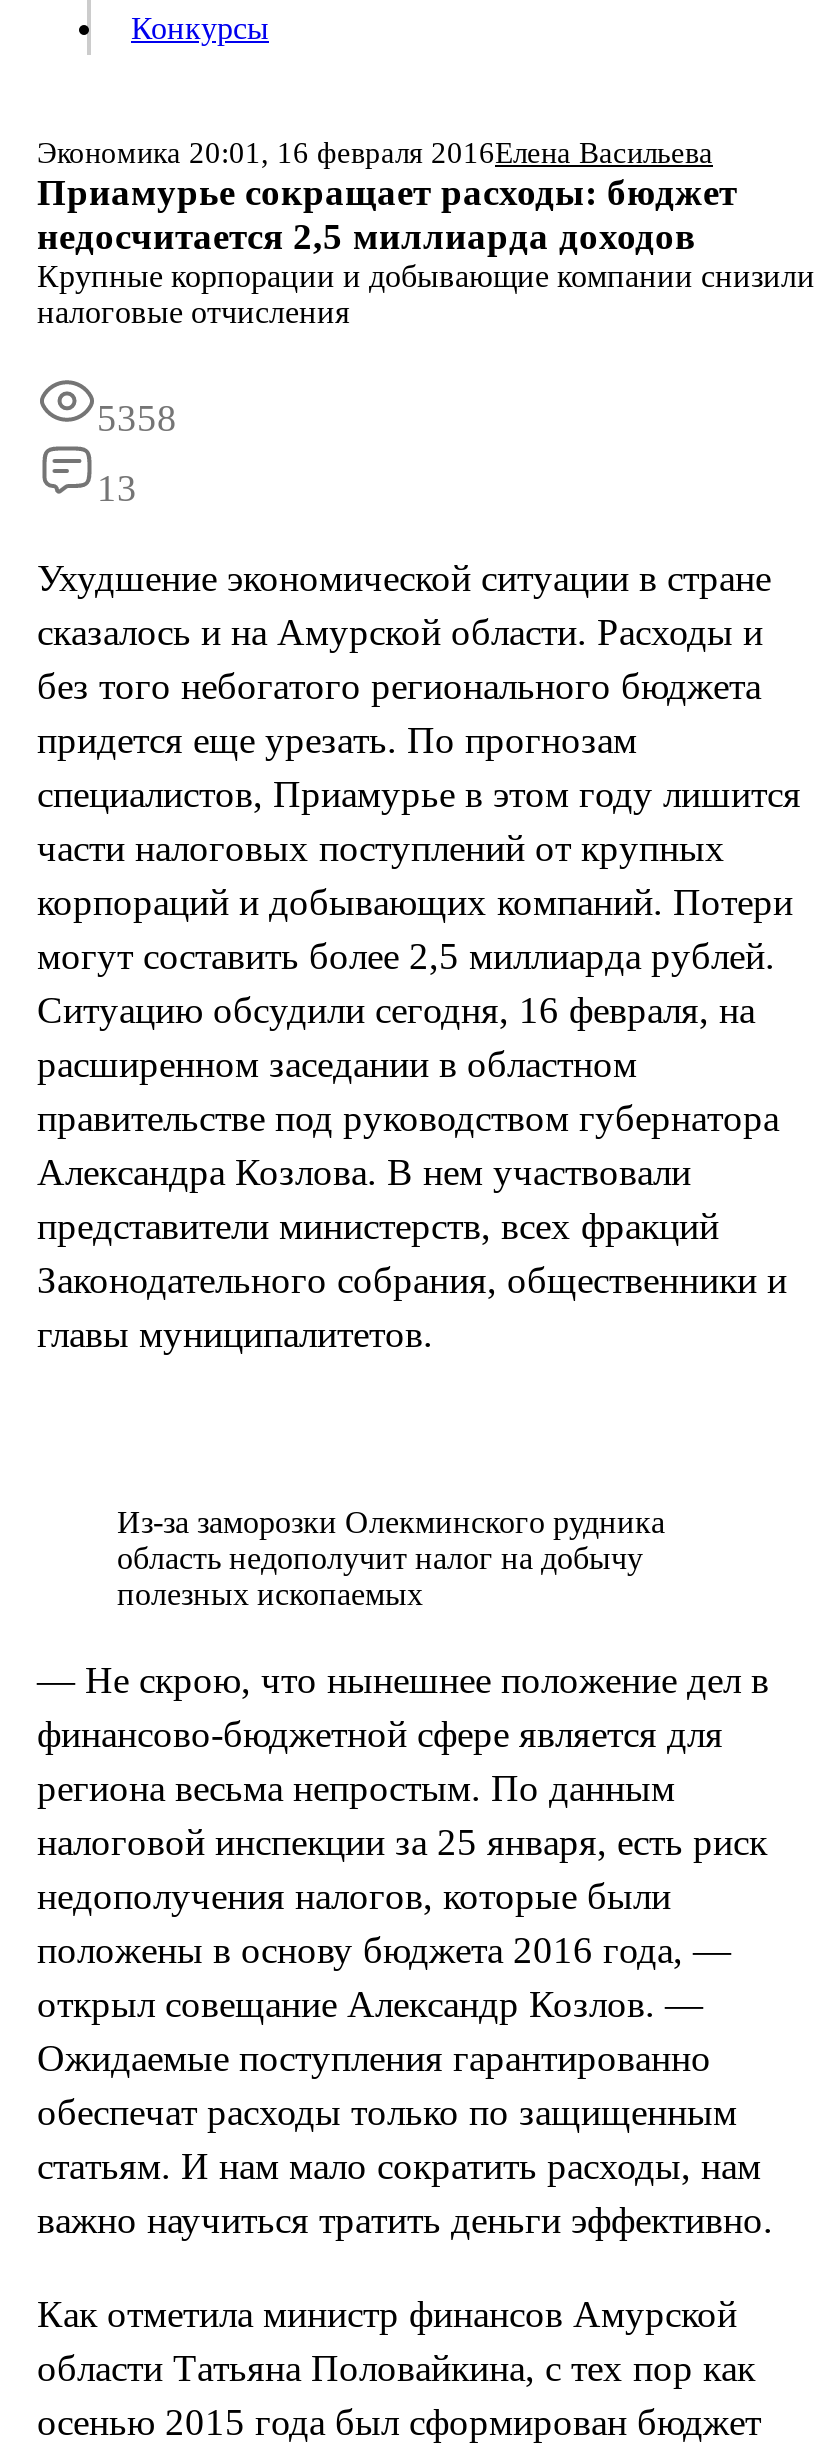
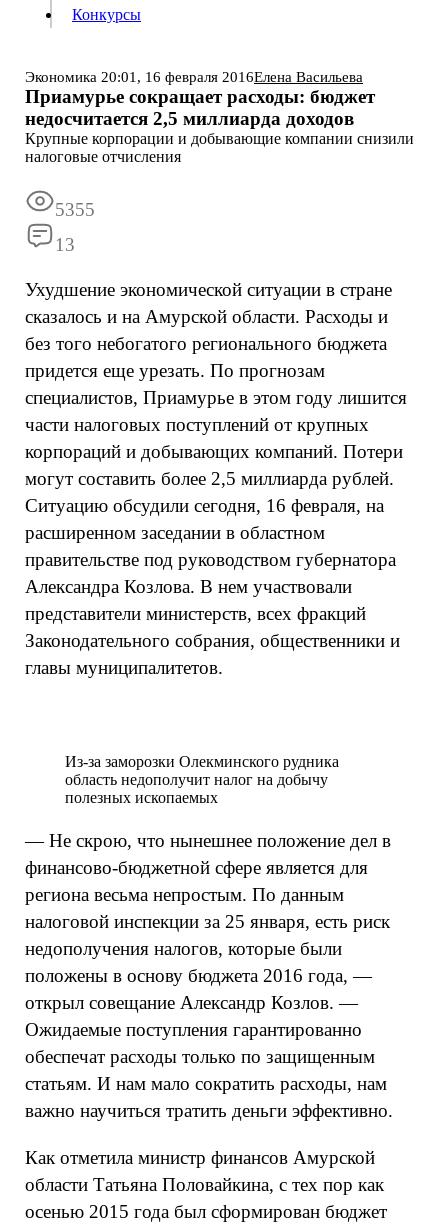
- 5358
+ 5355
